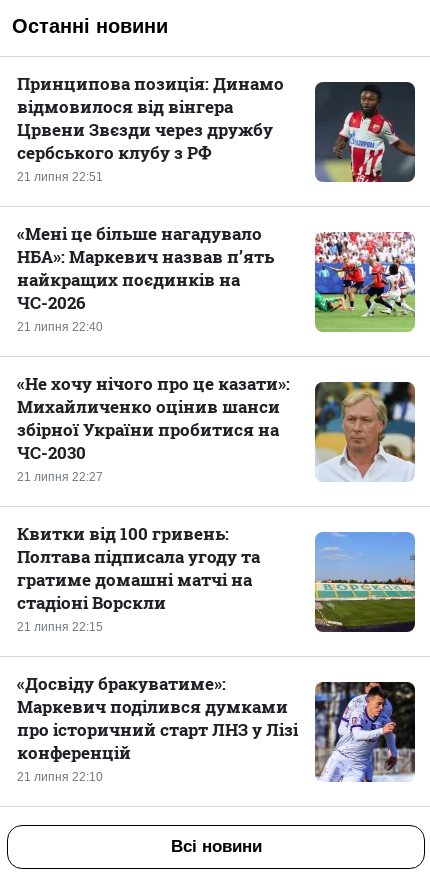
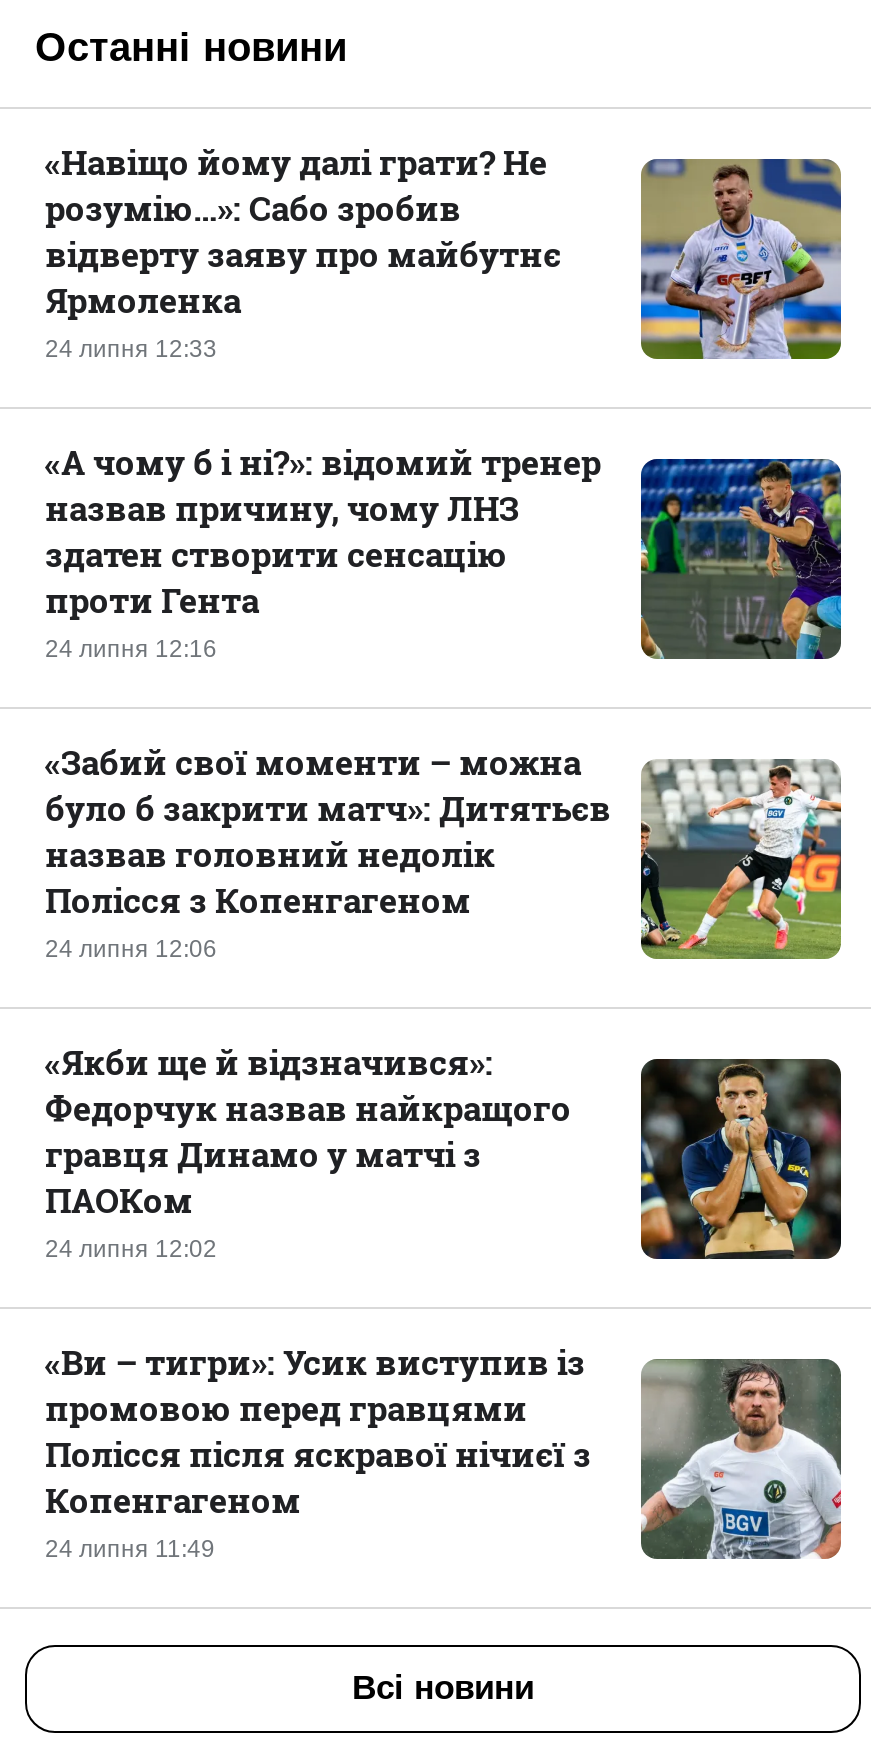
- [image]
- Принципова позиція: Динамо
- відмовилося від вінгера
- Црвени Звєзди через дружбу
- сербського клубу з РФ
+ [image]
+ «Навіщо йому далі грати? Не
+ розумію…»: Сабо зробив
+ відверту заяву про майбутнє
+ Ярмоленка

- 21 липня 22:51
+ 24 липня 12:33

- [image]
- «Мені це більше нагадувало
- НБА»: Маркевич назвав п’ять
- найкращих поєдинків на
- ЧС-2026
+ [image]
+ «А чому б і ні?»: відомий тренер
+ назвав причину, чому ЛНЗ
+ здатен створити сенсацію
+ проти Гента

- 21 липня 22:40
+ 24 липня 12:16

- [image]
- «Не хочу нічого про це казати»:
- Михайличенко оцінив шанси
- збірної України пробитися на
- ЧС-2030
+ [image]
+ «Забий свої моменти – можна
+ було б закрити матч»: Дитятьєв
+ назвав головний недолік
+ Полісся з Копенгагеном

- 21 липня 22:27
+ 24 липня 12:06

- Квитки від 100 гривень:
- Полтава підписала угоду та
- гратиме домашні матчі на
- стадіоні Ворскли
+ «Якби ще й відзначився»:
+ Федорчук назвав найкращого
+ гравця Динамо у матчі з
+ ПАОКом

- [image]
+ [image]

- 21 липня 22:15
+ 24 липня 12:02

- [image]
- «Досвіду бракуватиме»:
- Маркевич поділився думками
- про історичний старт ЛНЗ у Лізі
- конференцій
+ [image]
+ «Ви – тигри»: Усик виступив із
+ промовою перед гравцями
+ Полісся після яскравої нічиєї з
+ Копенгагеном

- 21 липня 22:10
+ 24 липня 11:49
